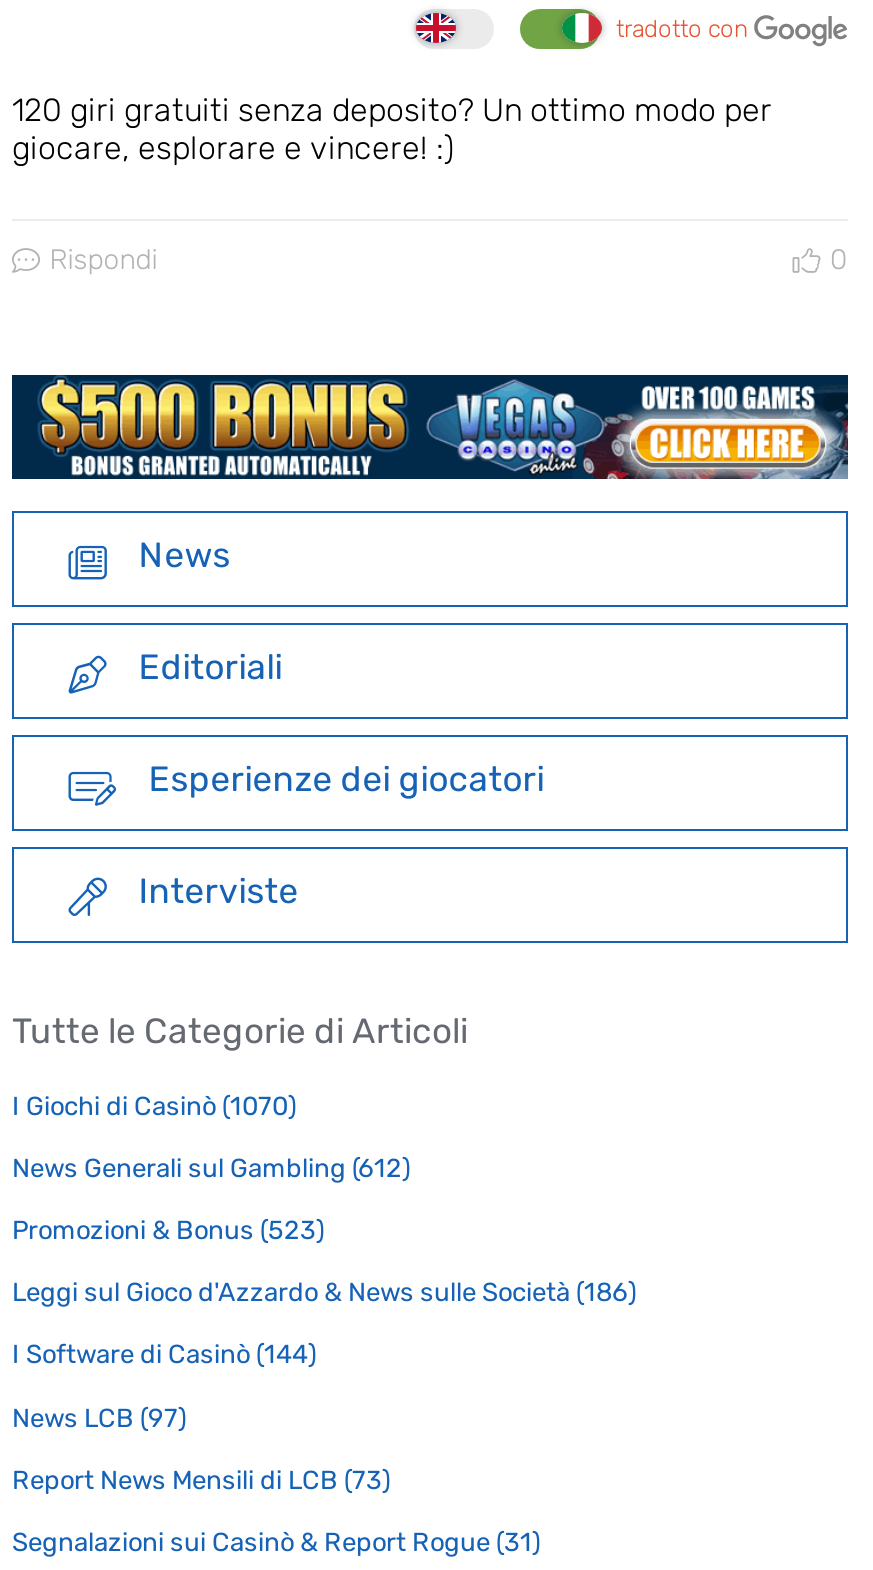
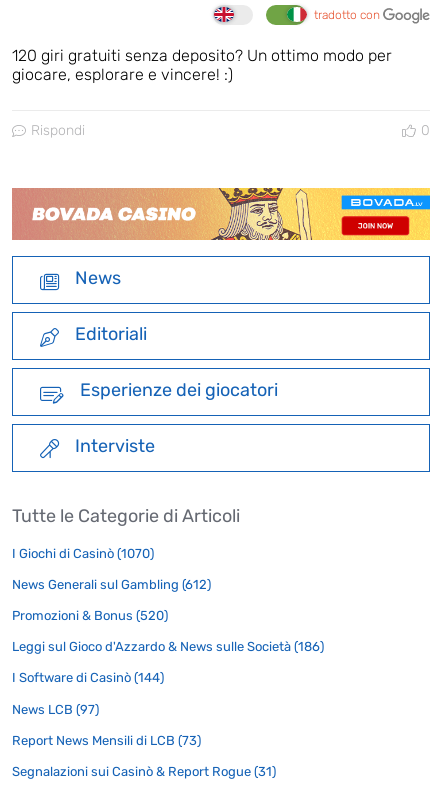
- [image]
+ [image]

- Promozioni & Bonus (523)
+ Promozioni & Bonus (520)
